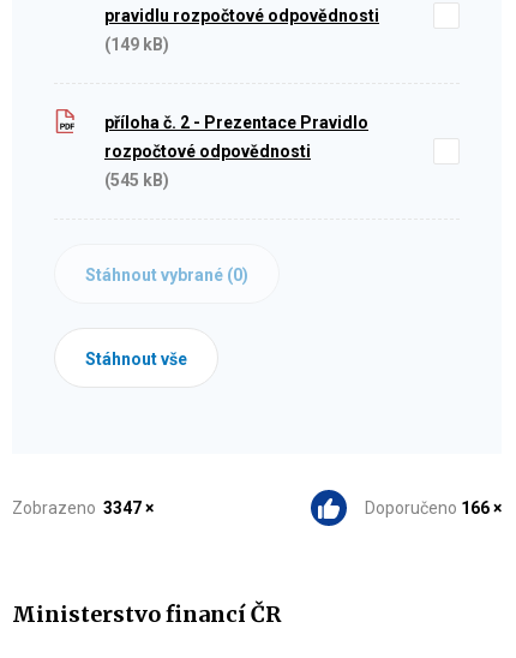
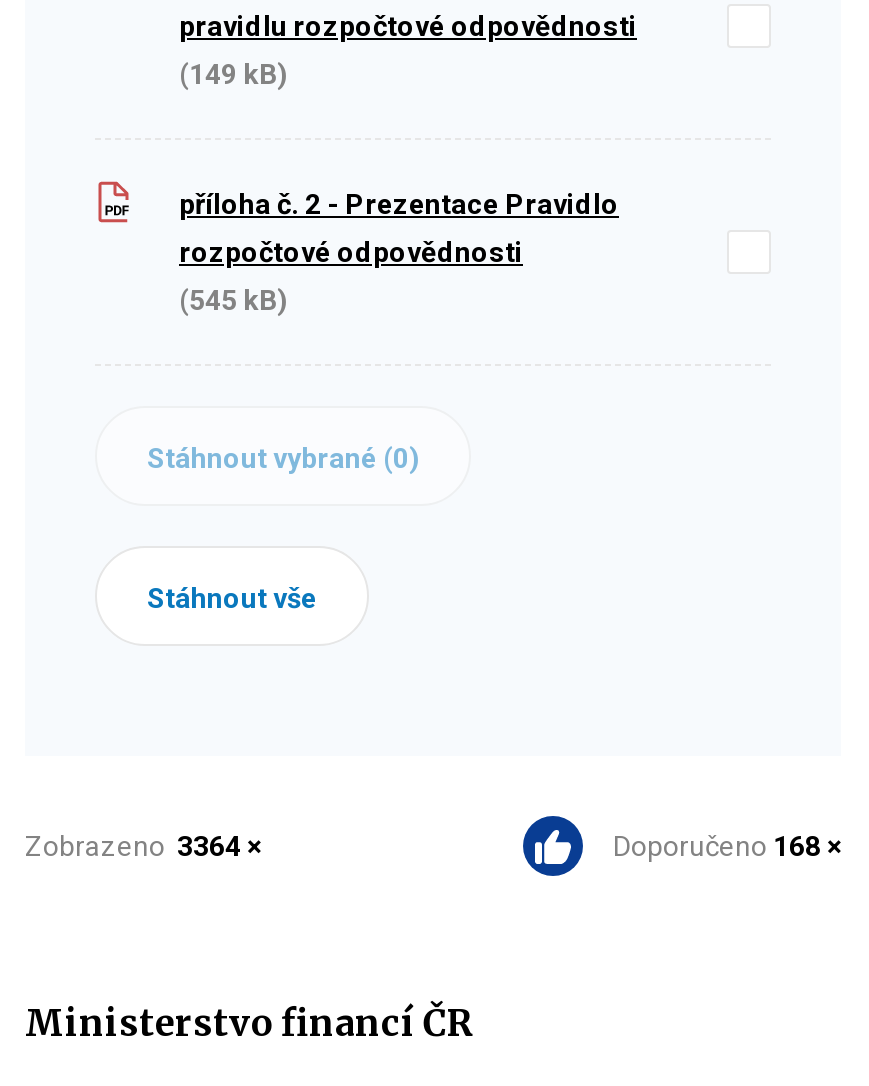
- Zobrazeno 3347 ×
+ Zobrazeno 3364 ×

- Doporučeno 166 ×
+ Doporučeno 168 ×
